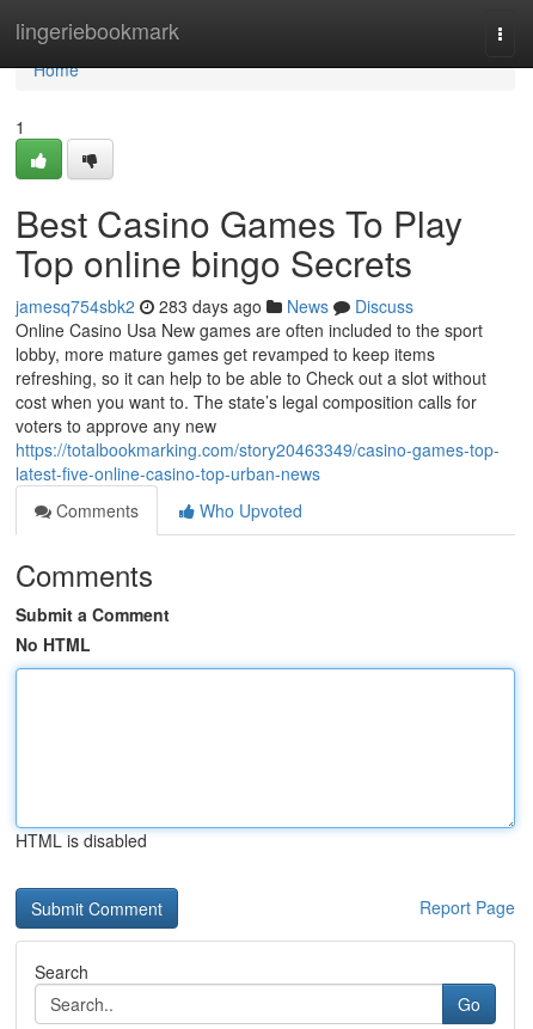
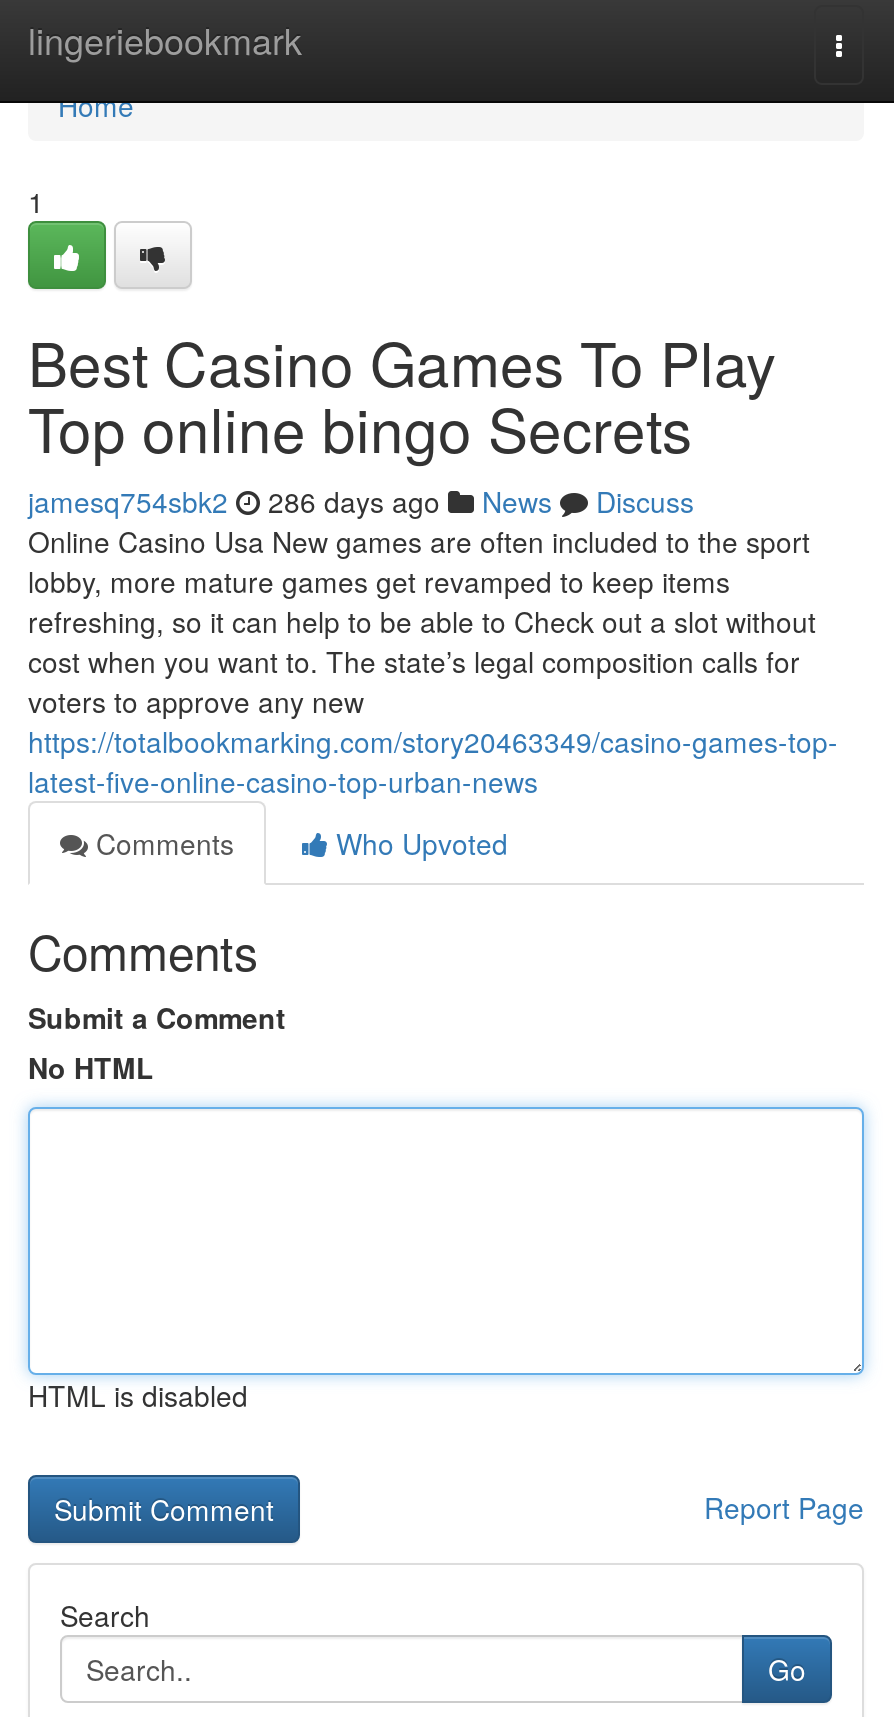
- jamesq754sbk2 283 days ago News Discuss
+ jamesq754sbk2 286 days ago News Discuss
